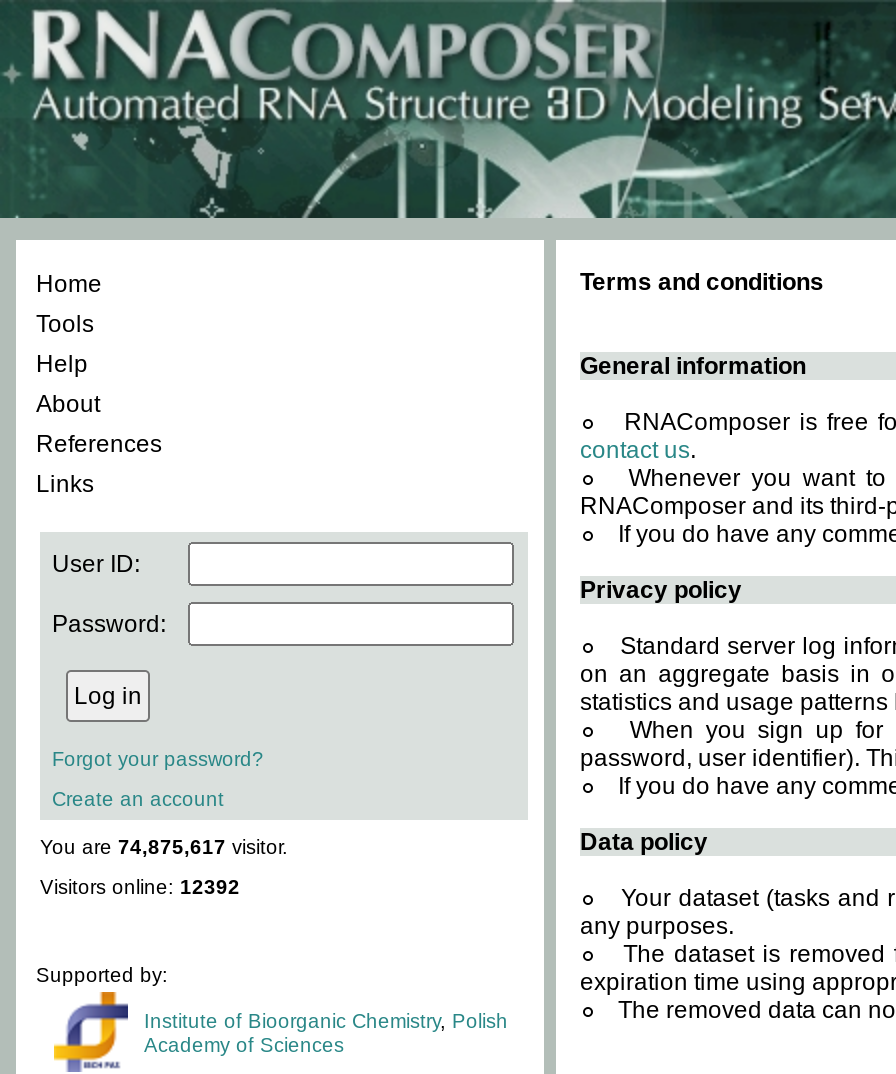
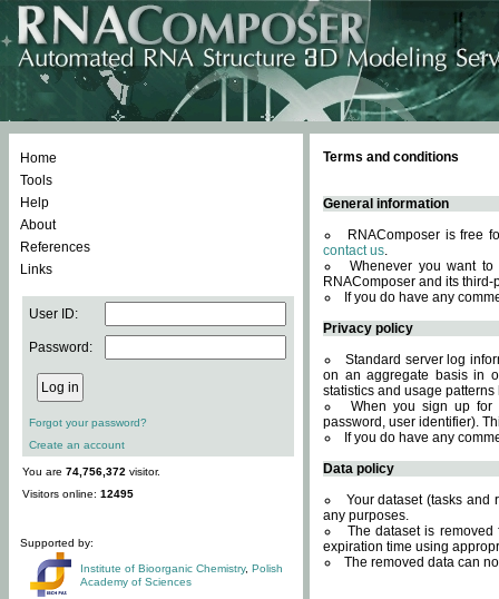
- You are 74,875,617 visitor.
+ You are 74,756,372 visitor.

- Visitors online: 12392
+ Visitors online: 12495
